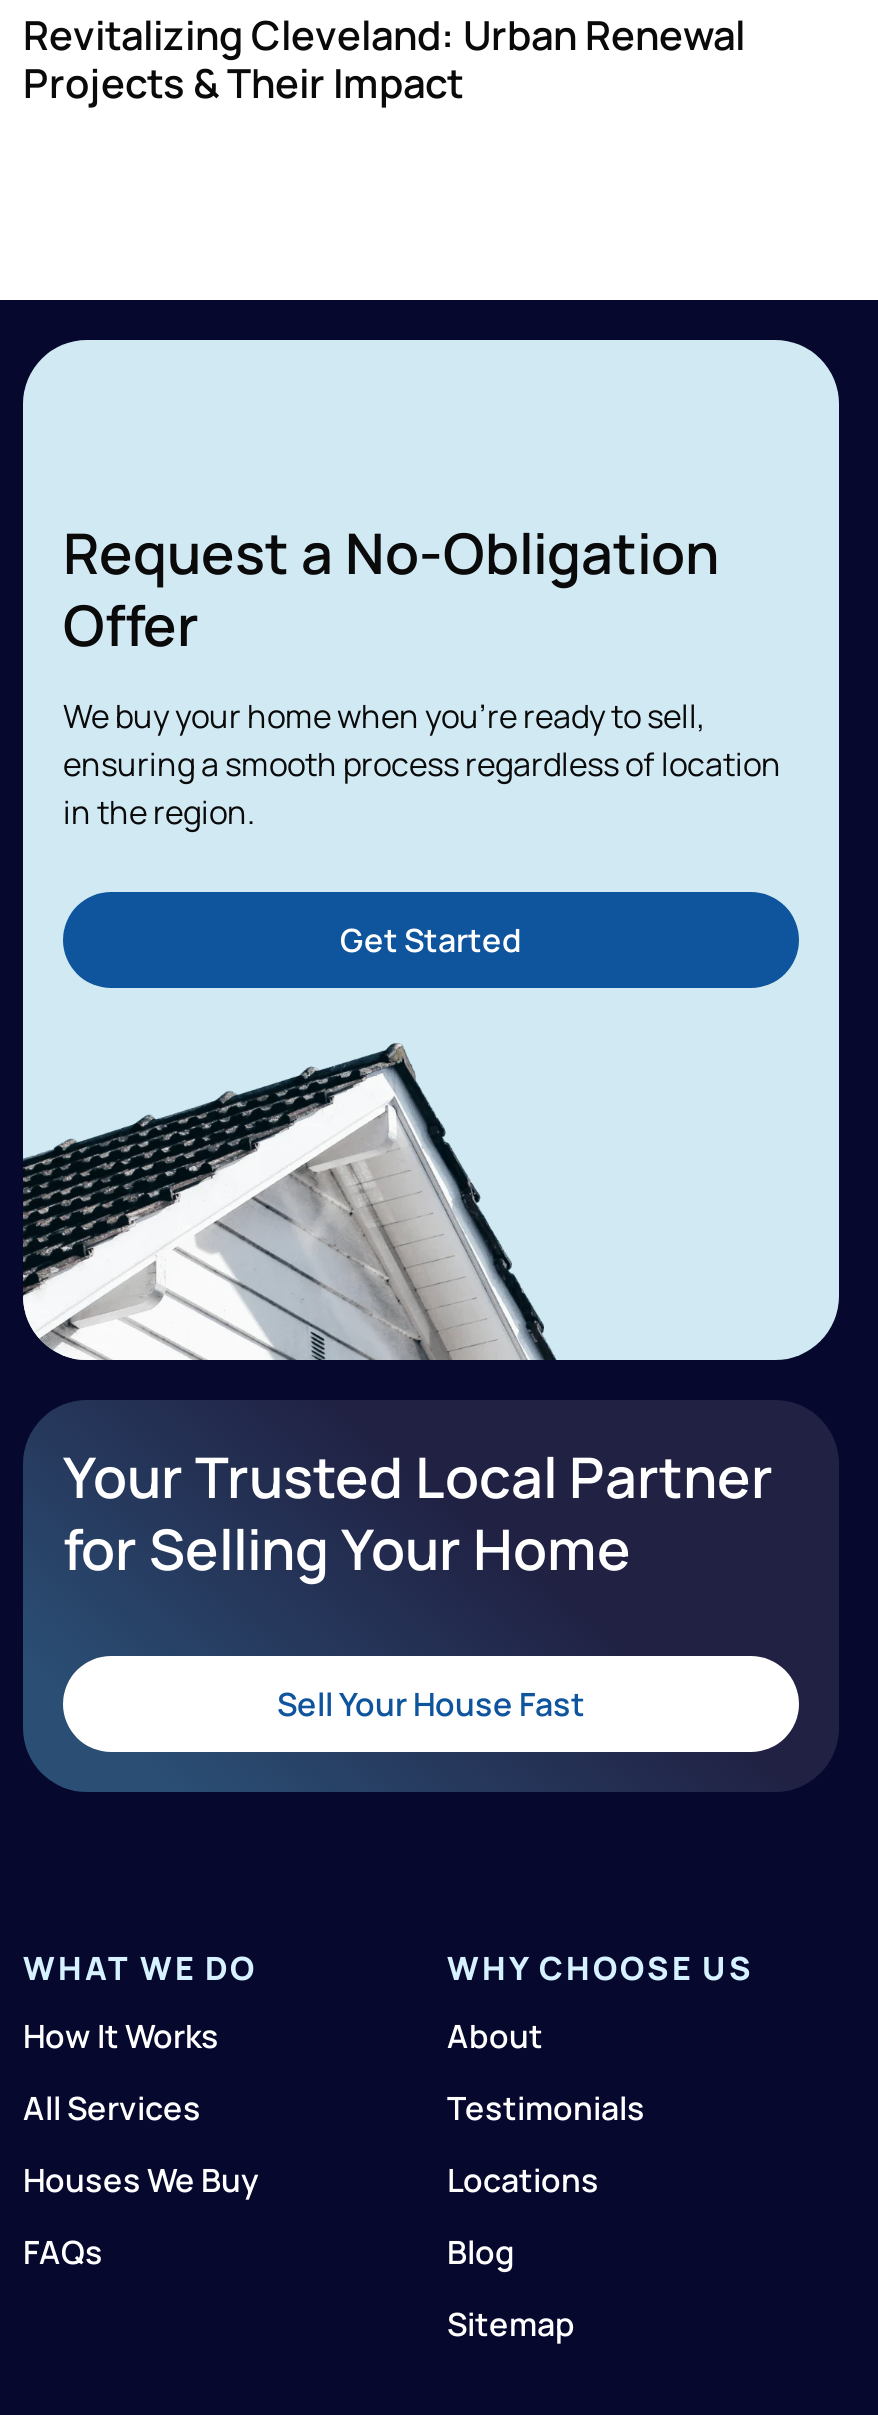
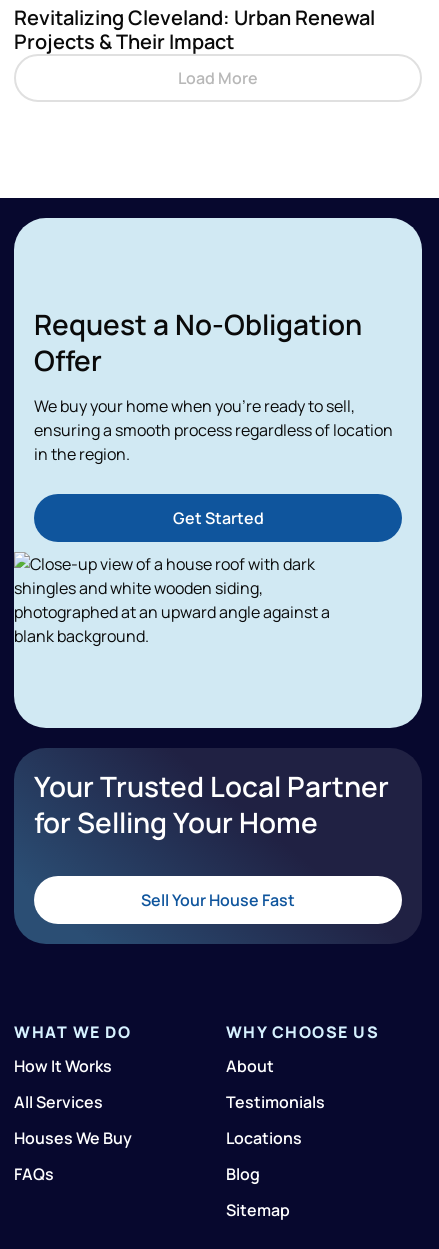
+ Load More

- [image]
+ [image]
